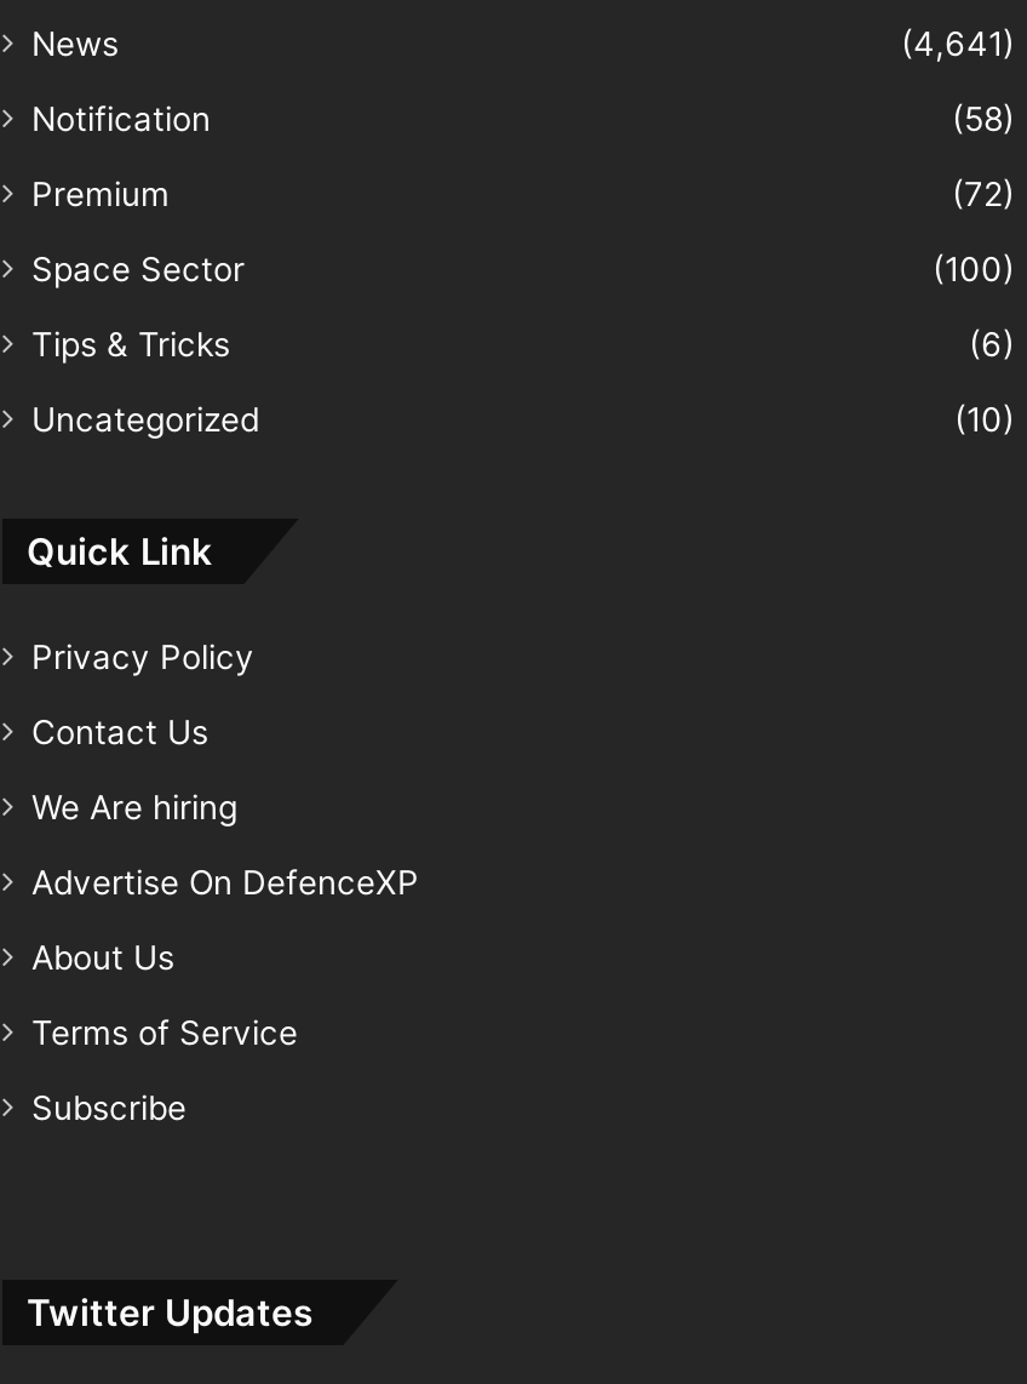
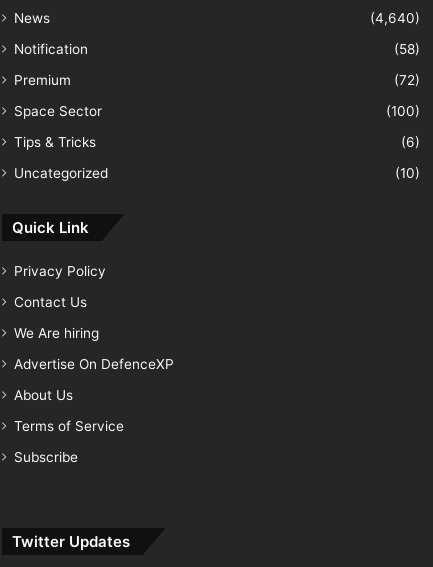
- (4,641)
+ (4,640)
